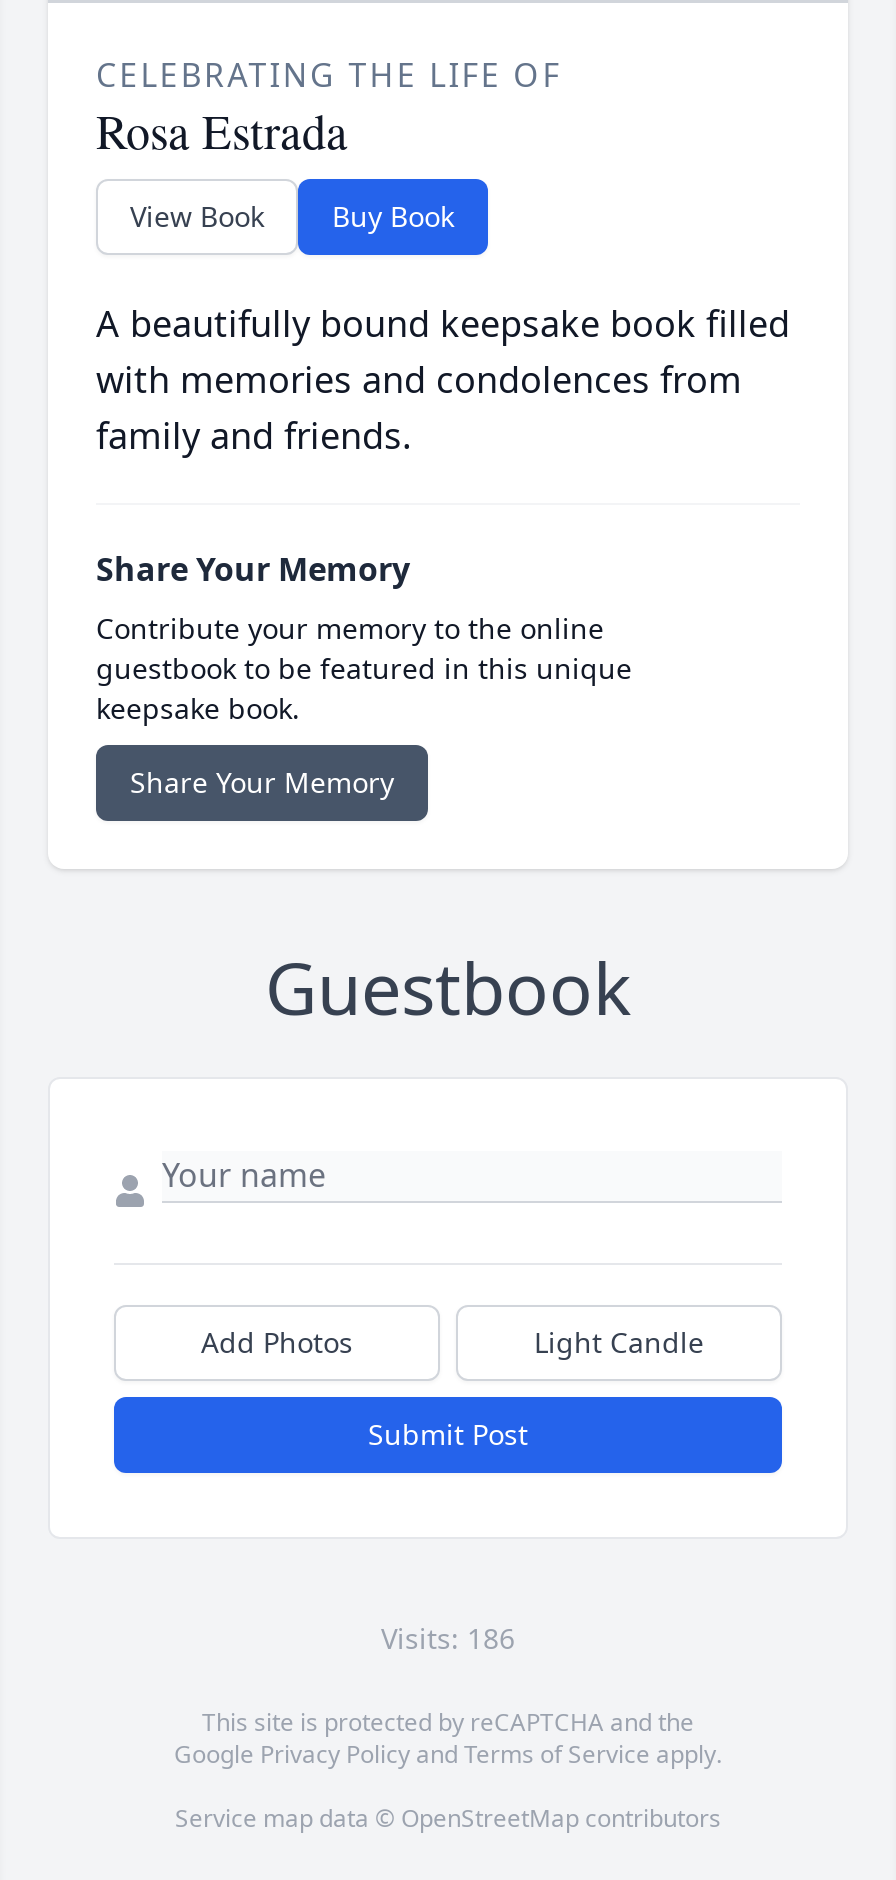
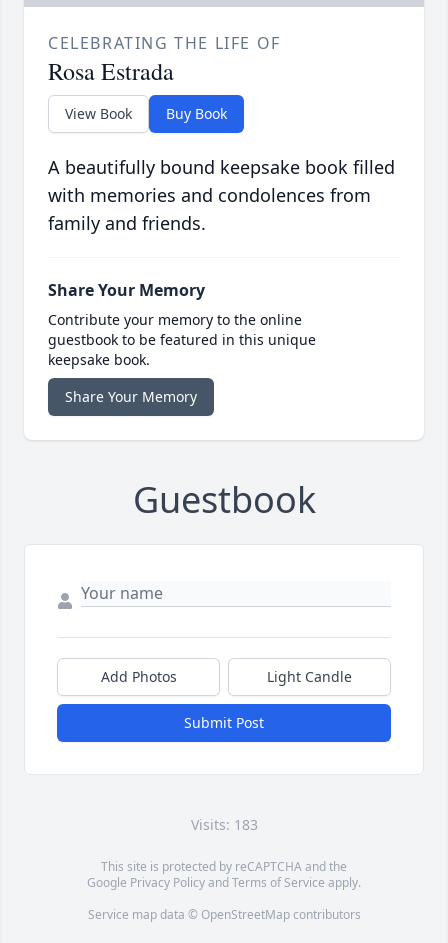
- Visits: 186
+ Visits: 183
